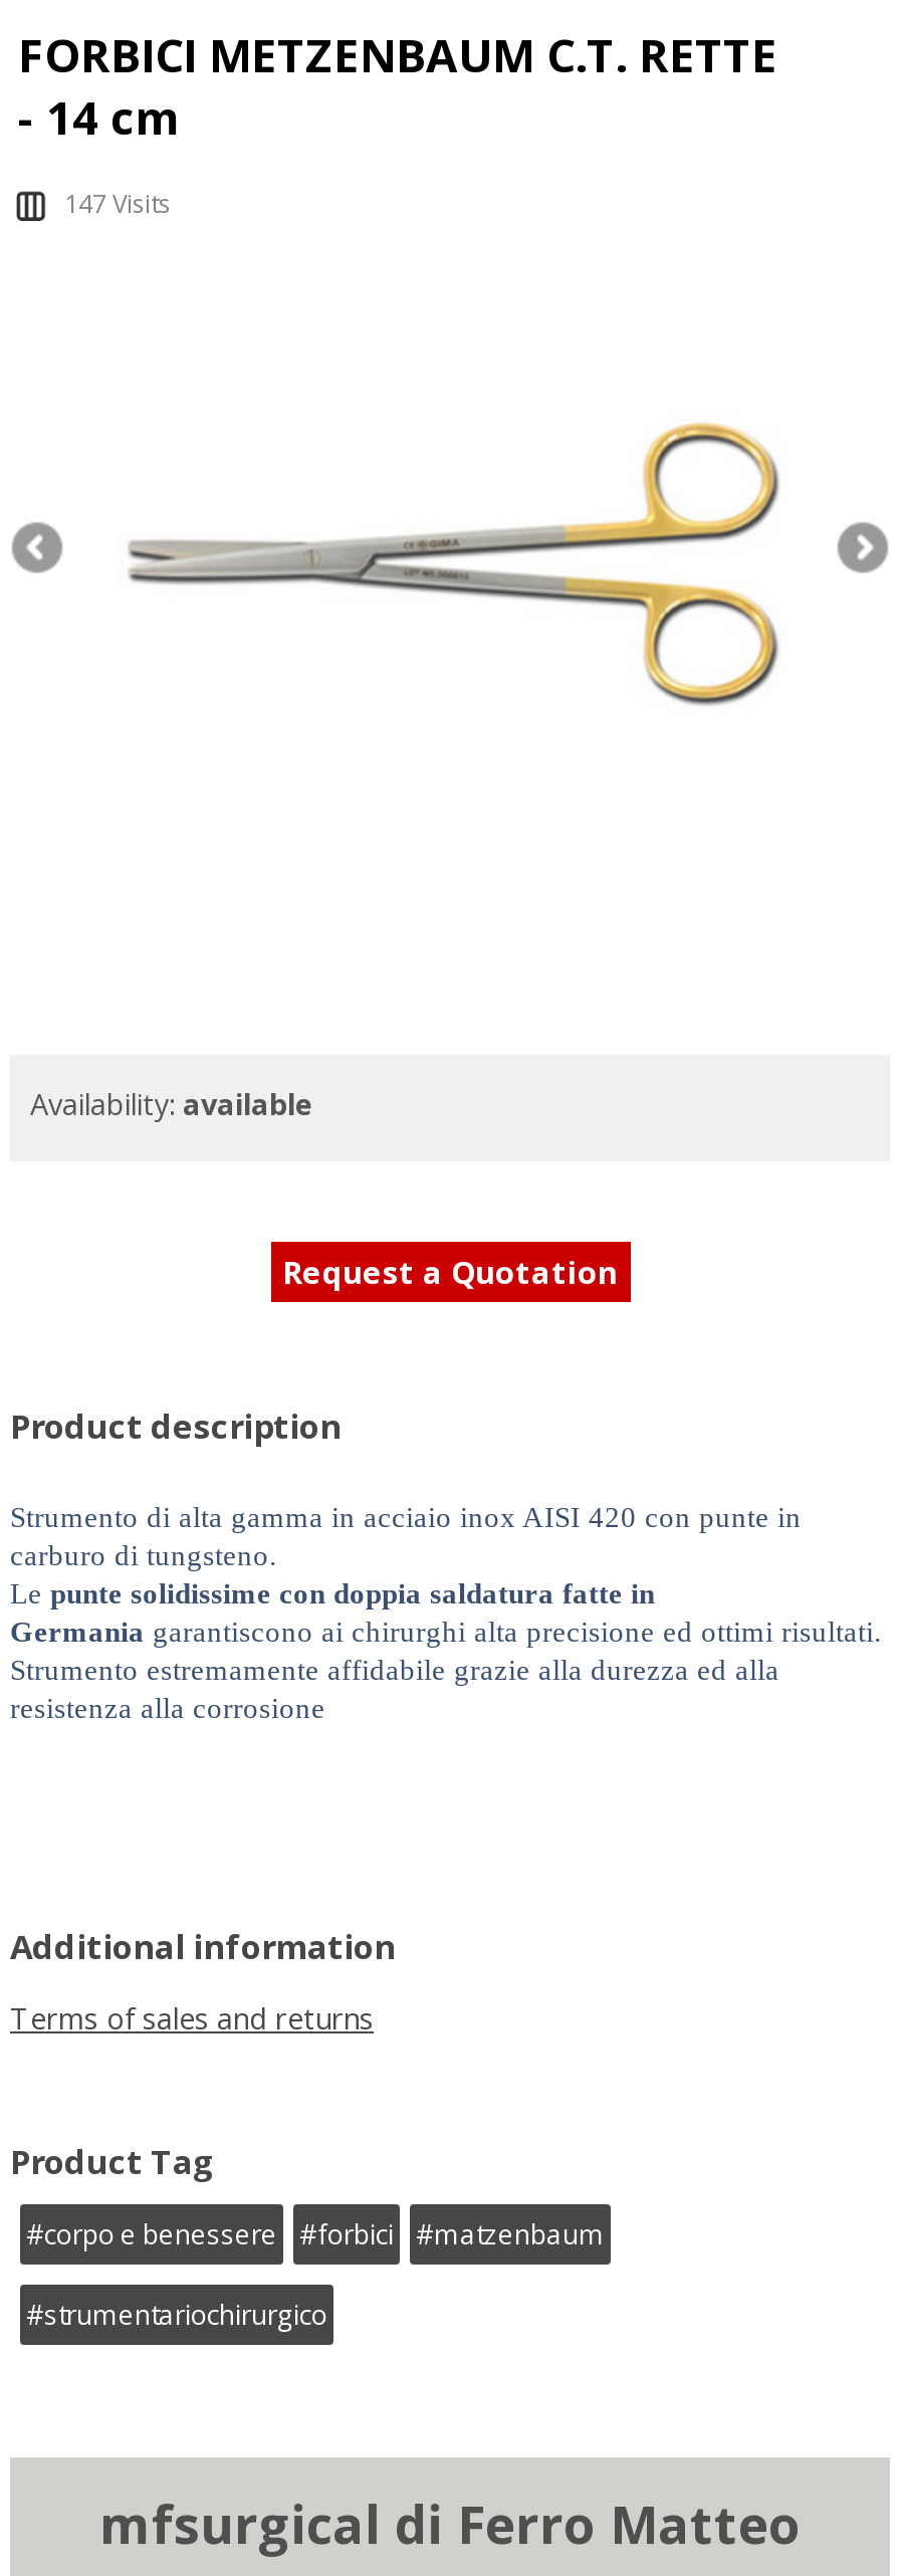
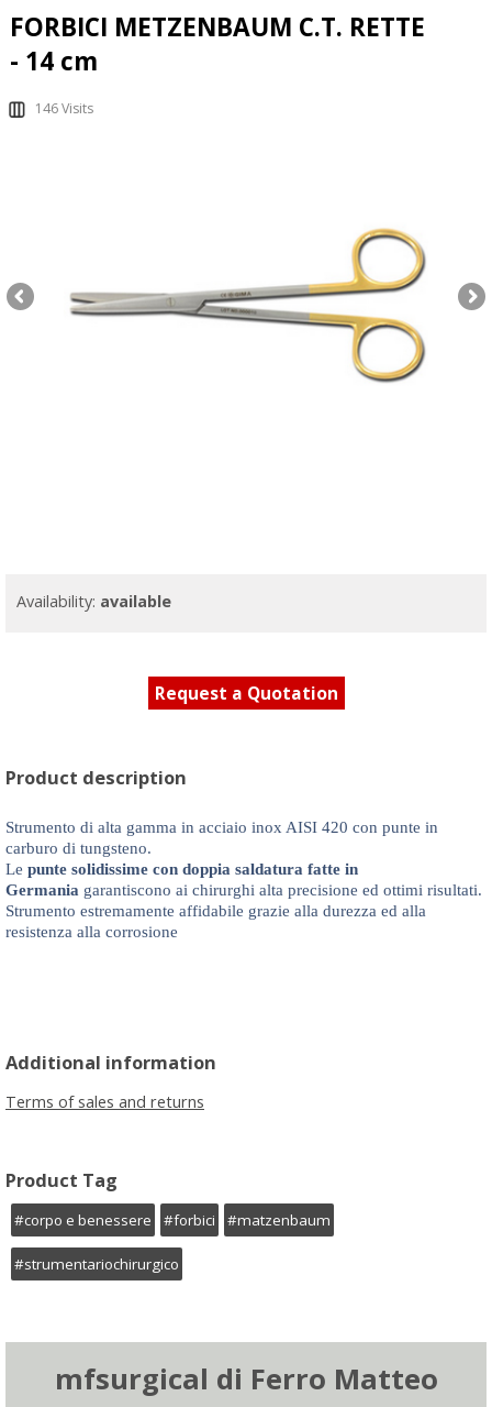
- 147 Visits
+ 146 Visits
